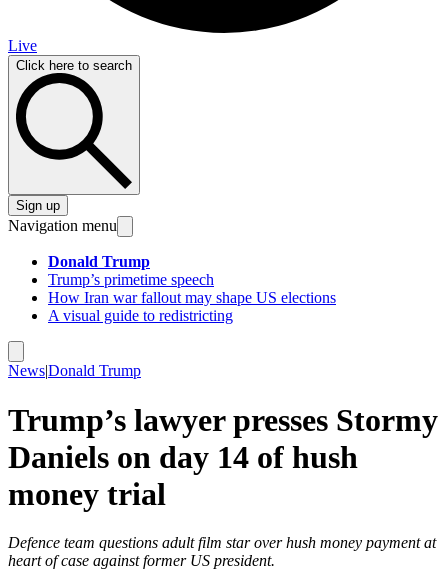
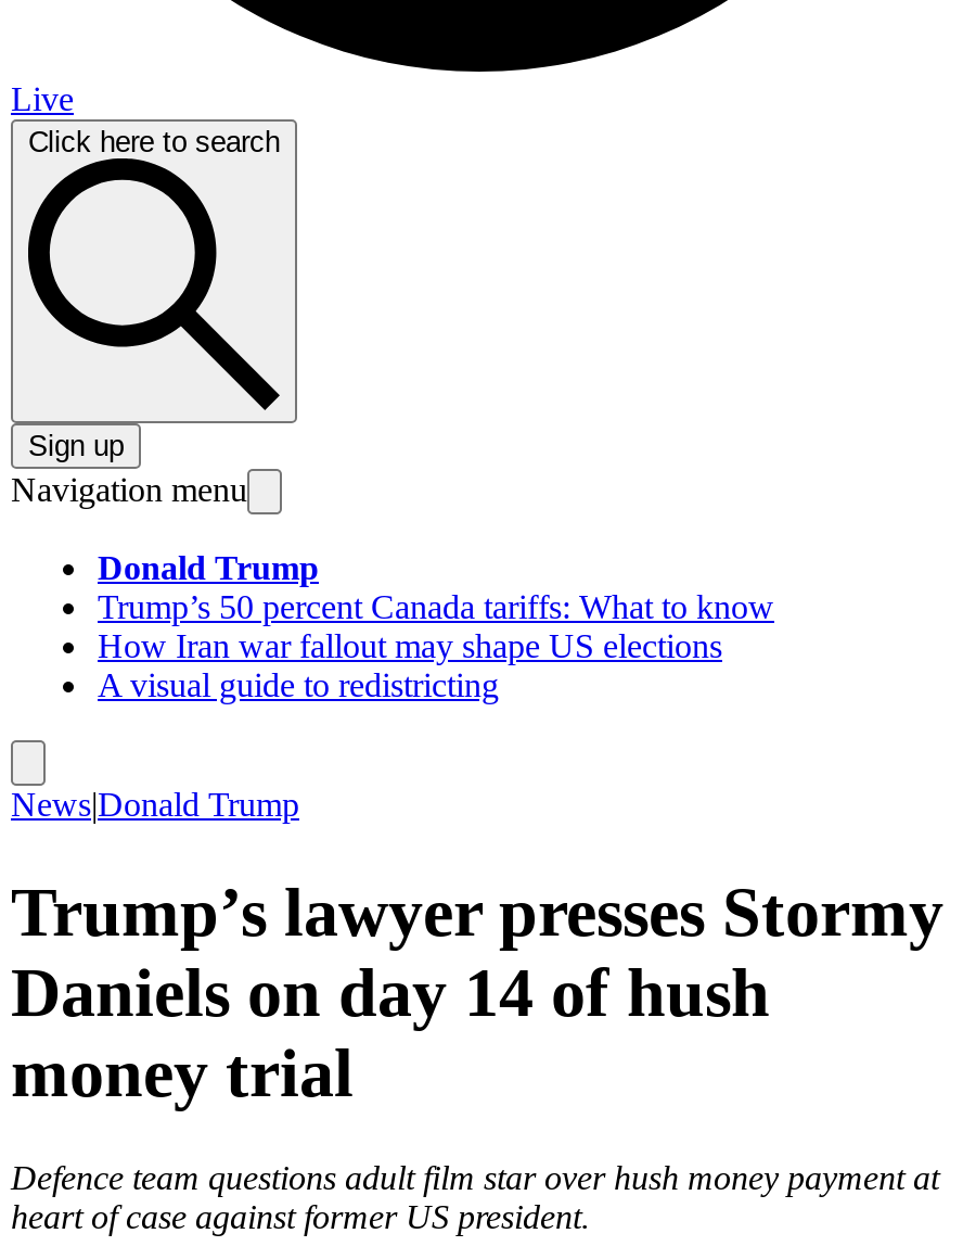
- Trump’s primetime speech
+ Trump’s 50 percent Canada tariffs: What to know
